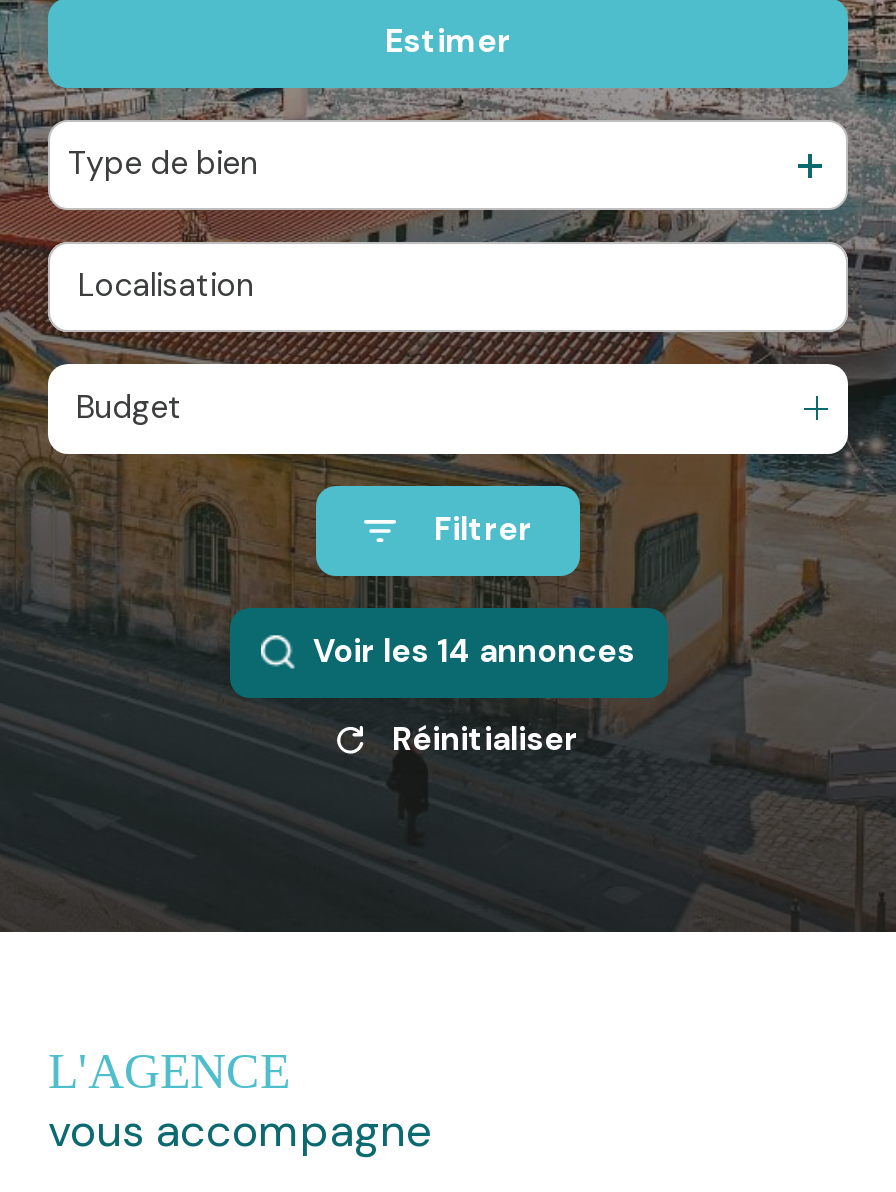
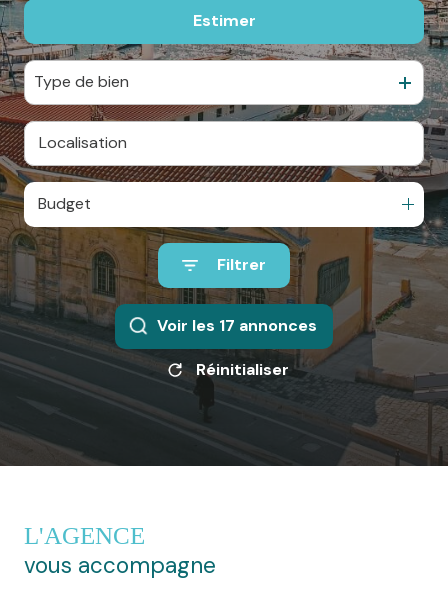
- Voir les 14 annonces
+ Voir les 17 annonces
